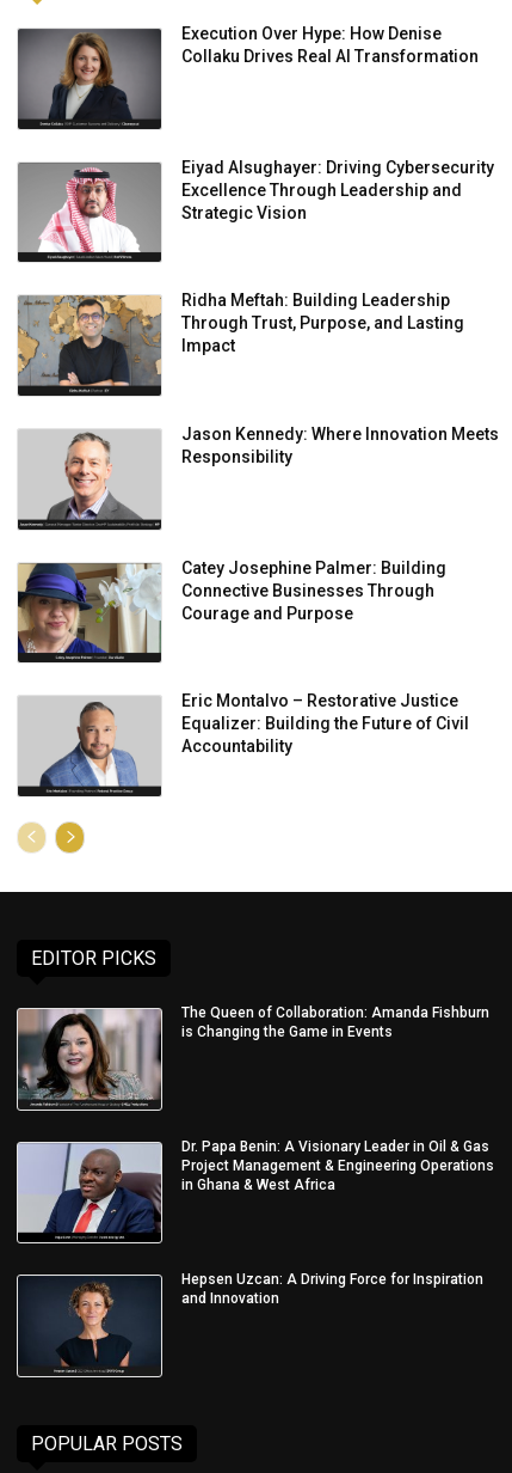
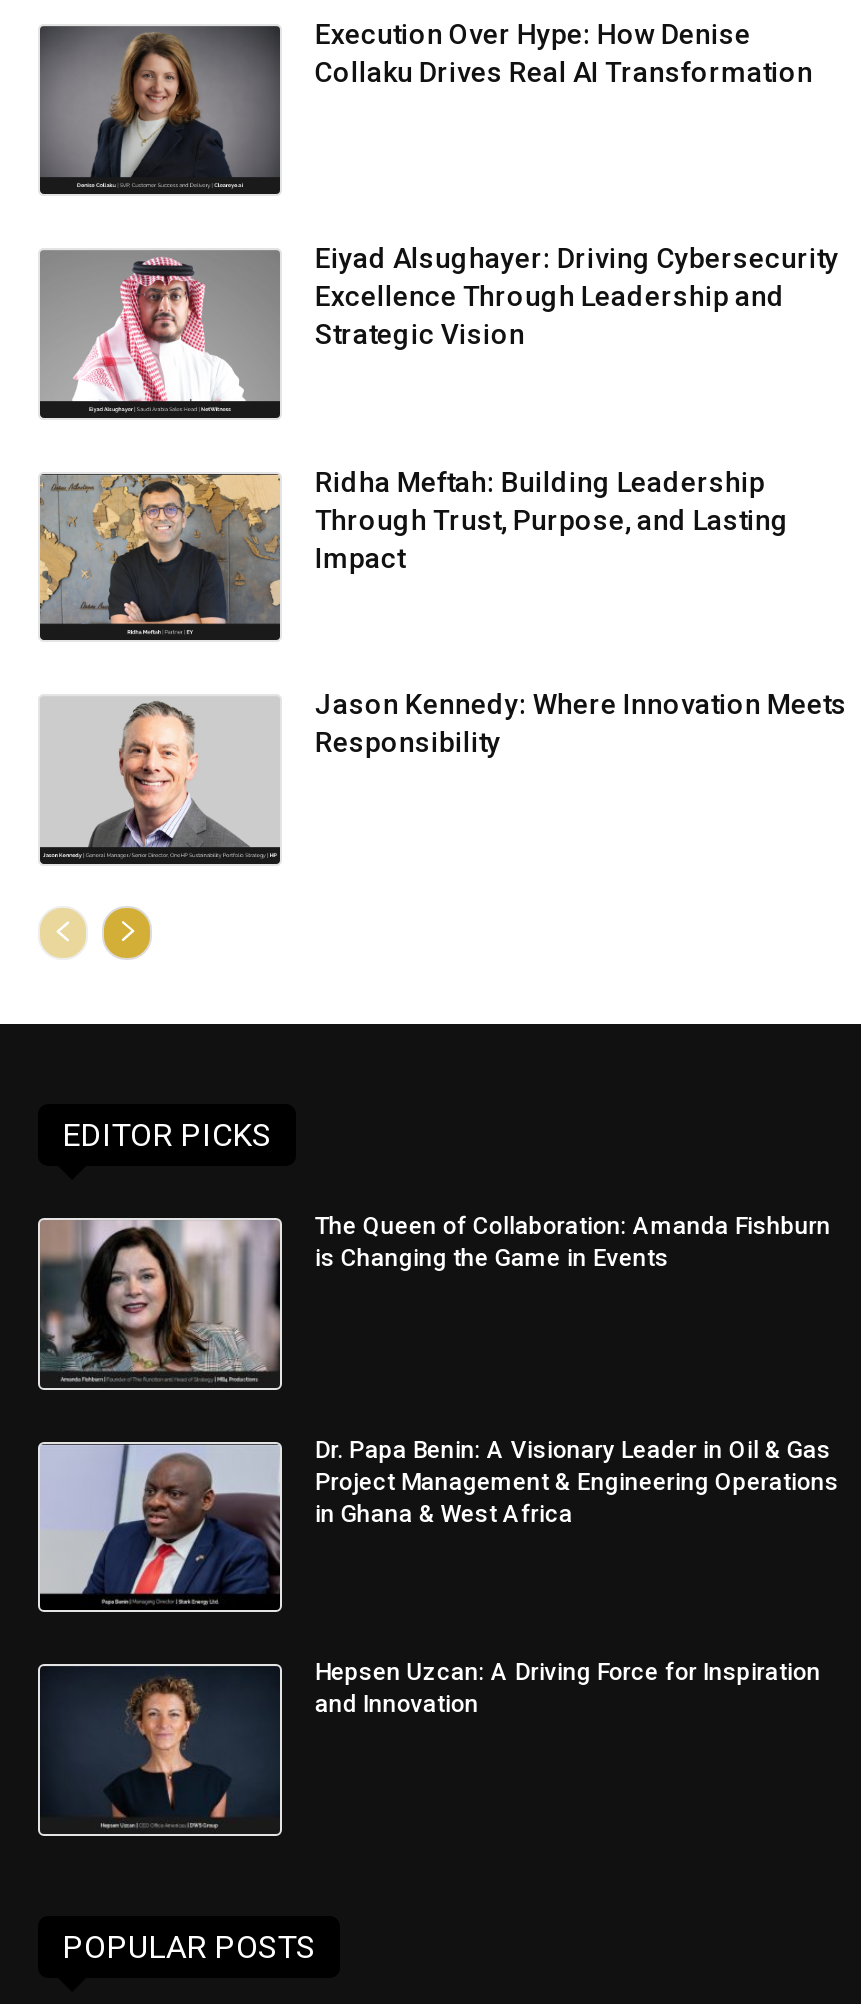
- [image]
- Catey Josephine Palmer: Building
- Connective Businesses Through
- Courage and Purpose

- [image]
- Eric Montalvo – Restorative Justice
- Equalizer: Building the Future of Civil
- Accountability
